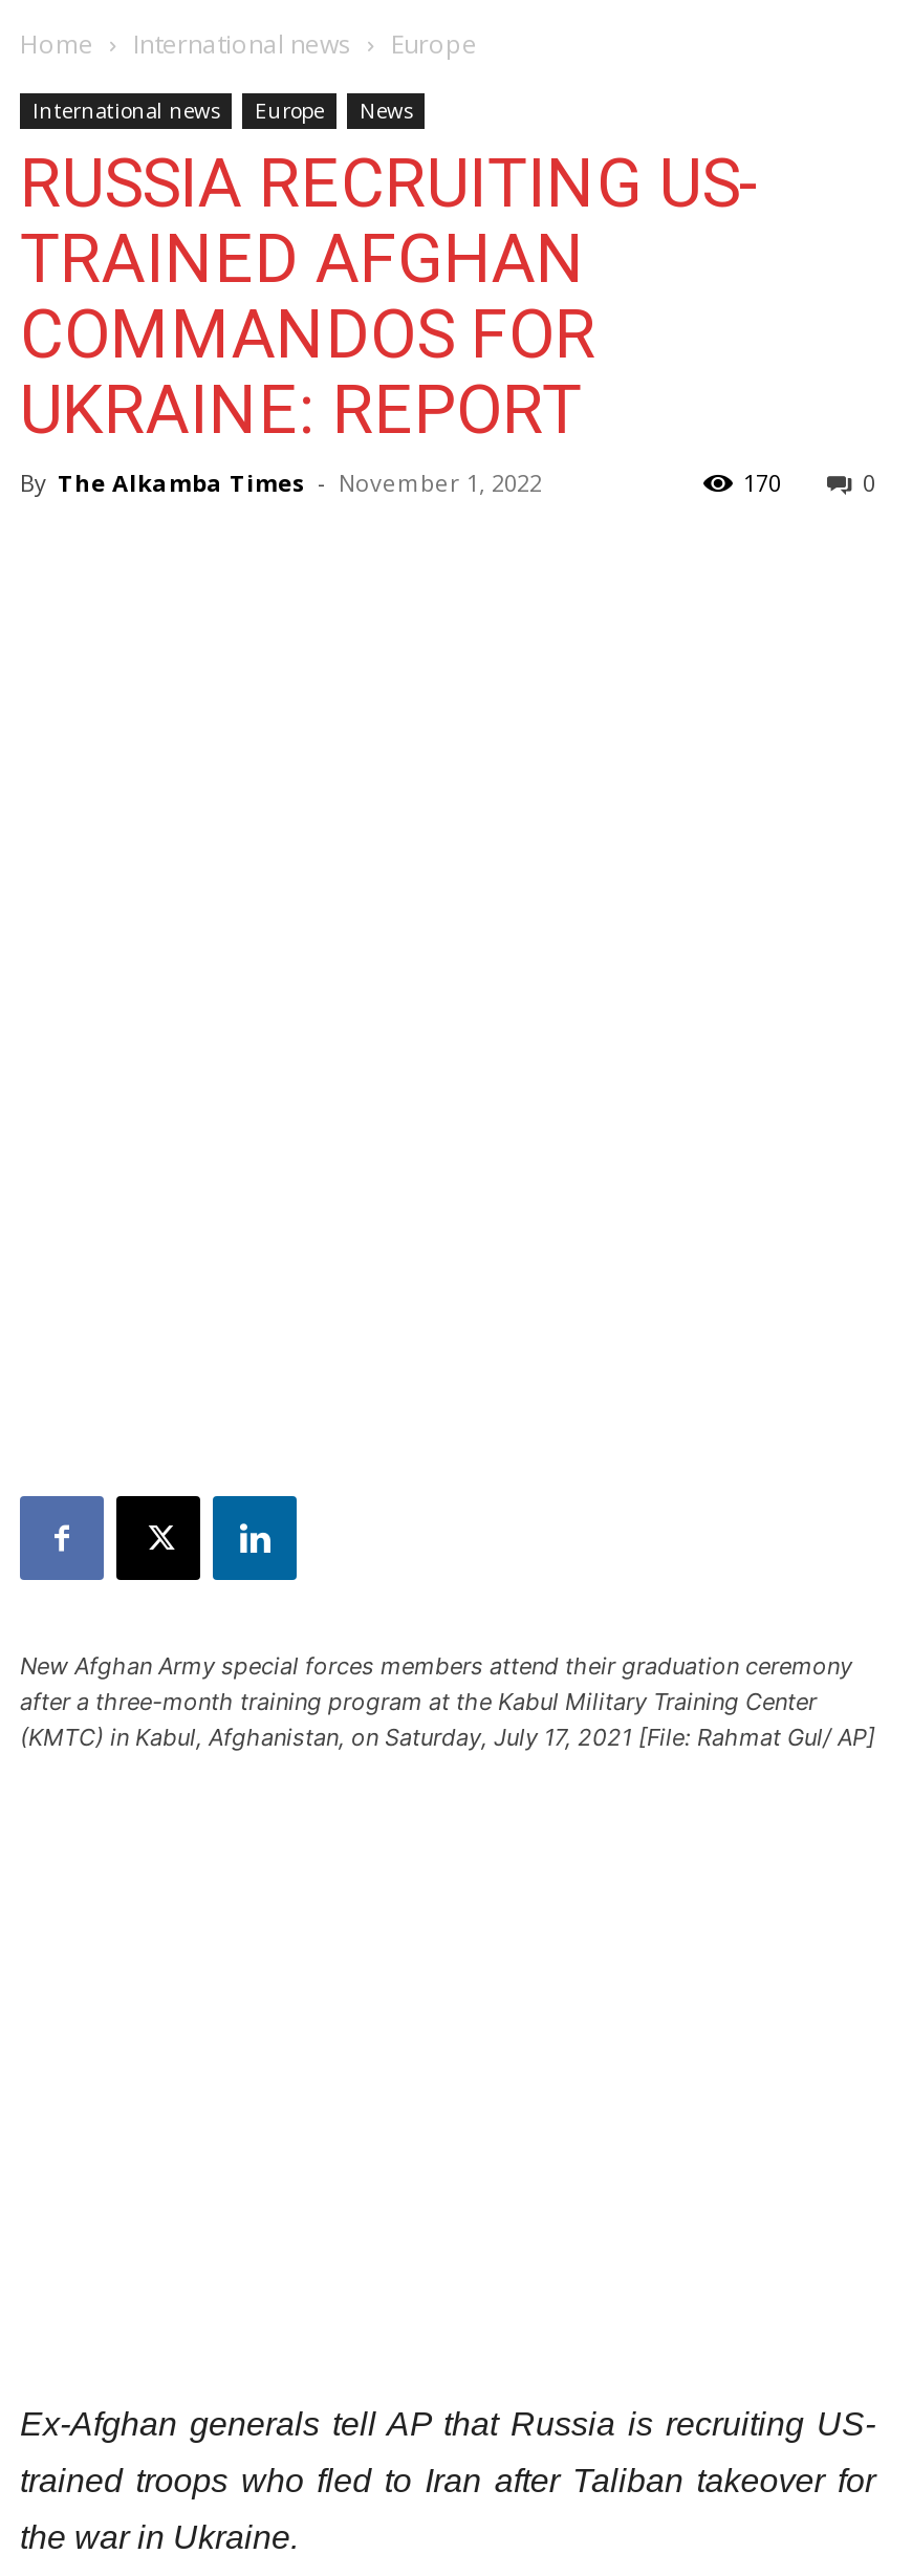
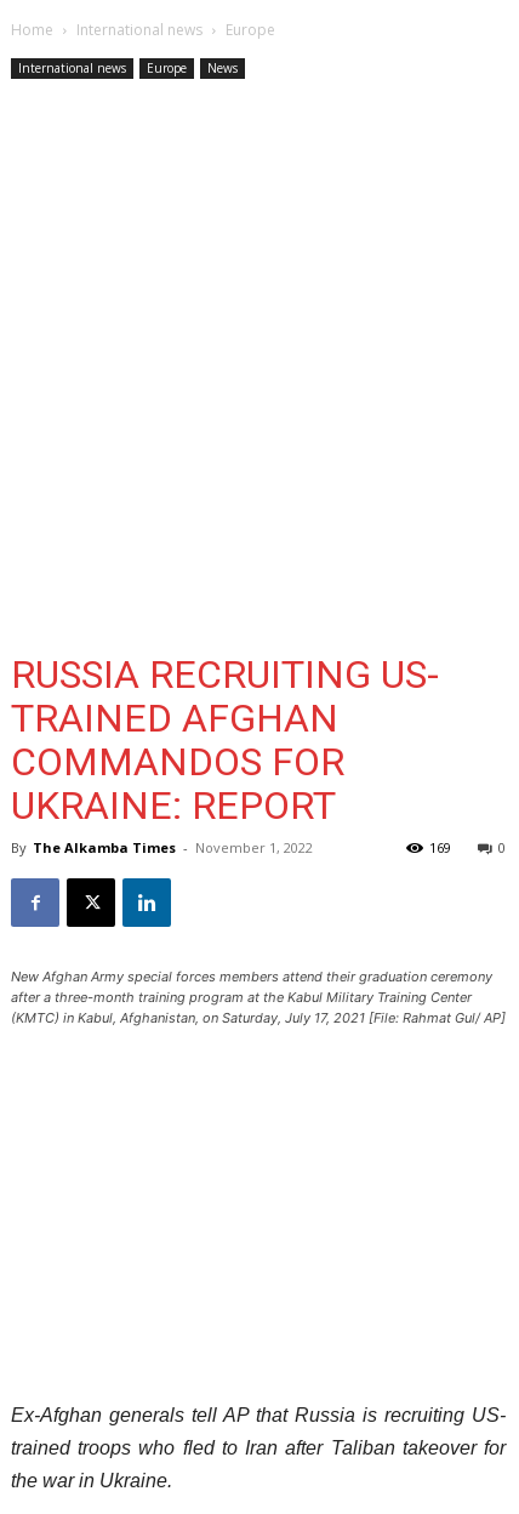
moved down: RUSSIA RECRUITING US- | TRAINED AFGHAN | COMMANDOS FOR | UKRAINE: REPORT | By The Alkamba Times - November 1, 2022 | 0

- 170
+ 169
